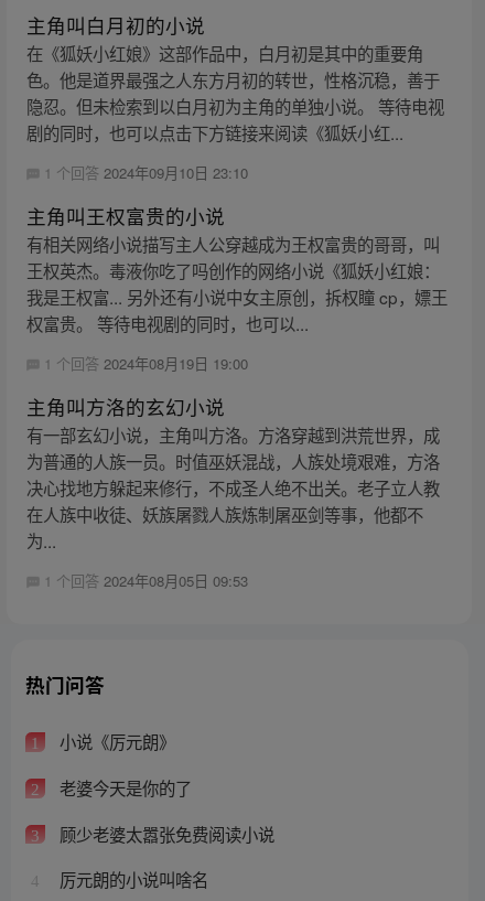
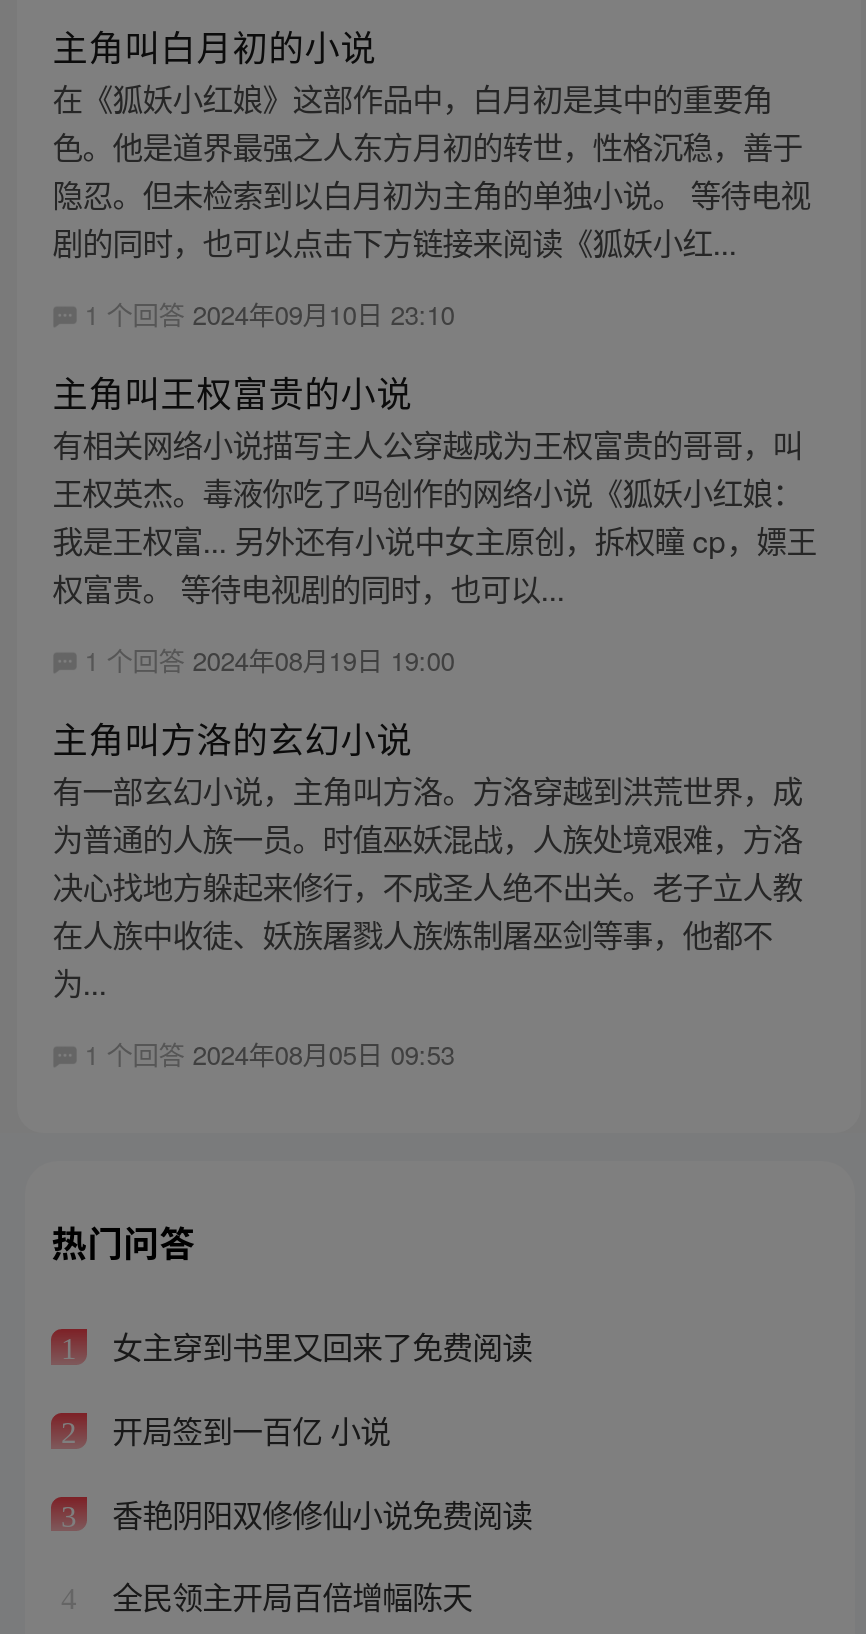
- 小说《厉元朗》
+ 女主穿到书里又回来了免费阅读

- 老婆今天是你的了
+ 开局签到一百亿 小说

- 顾少老婆太嚣张免费阅读小说
+ 香艳阴阳双修修仙小说免费阅读

- 厉元朗的小说叫啥名
+ 全民领主开局百倍增幅陈天
